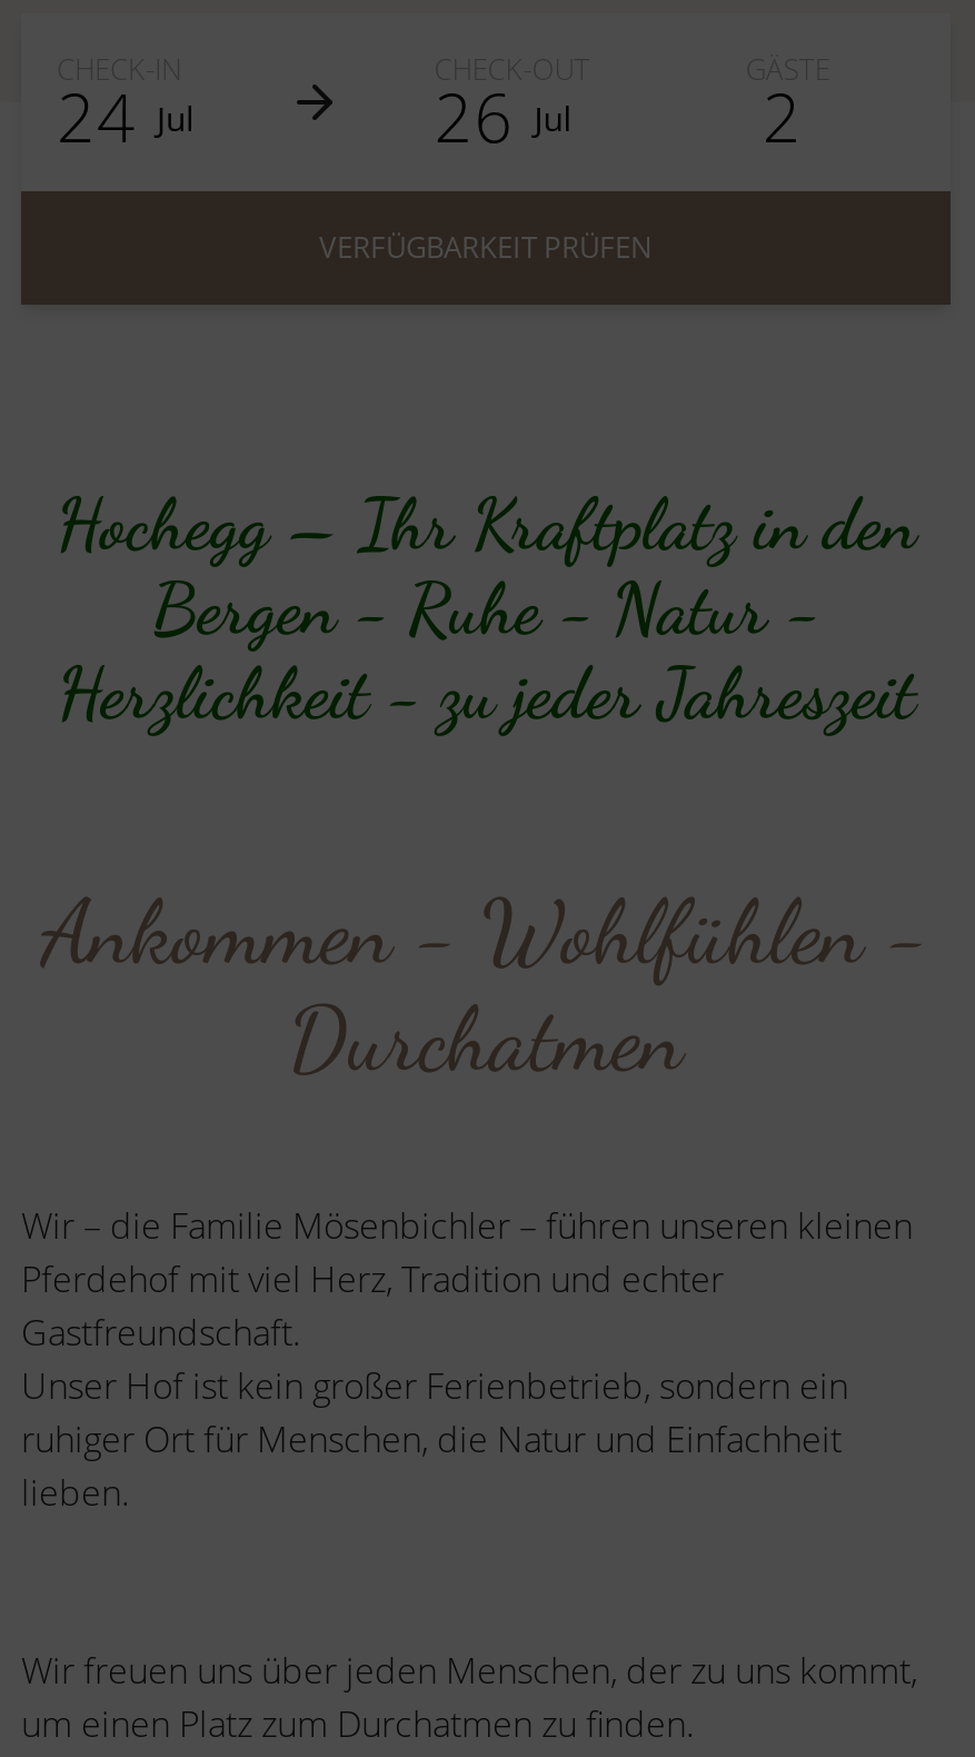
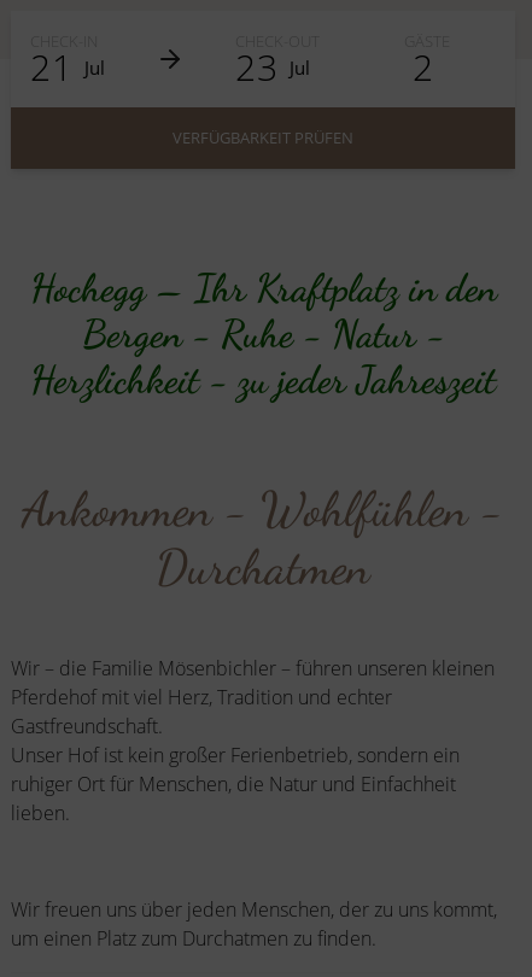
- 24 Jul
+ 21 Jul

- 26 Jul
+ 23 Jul
